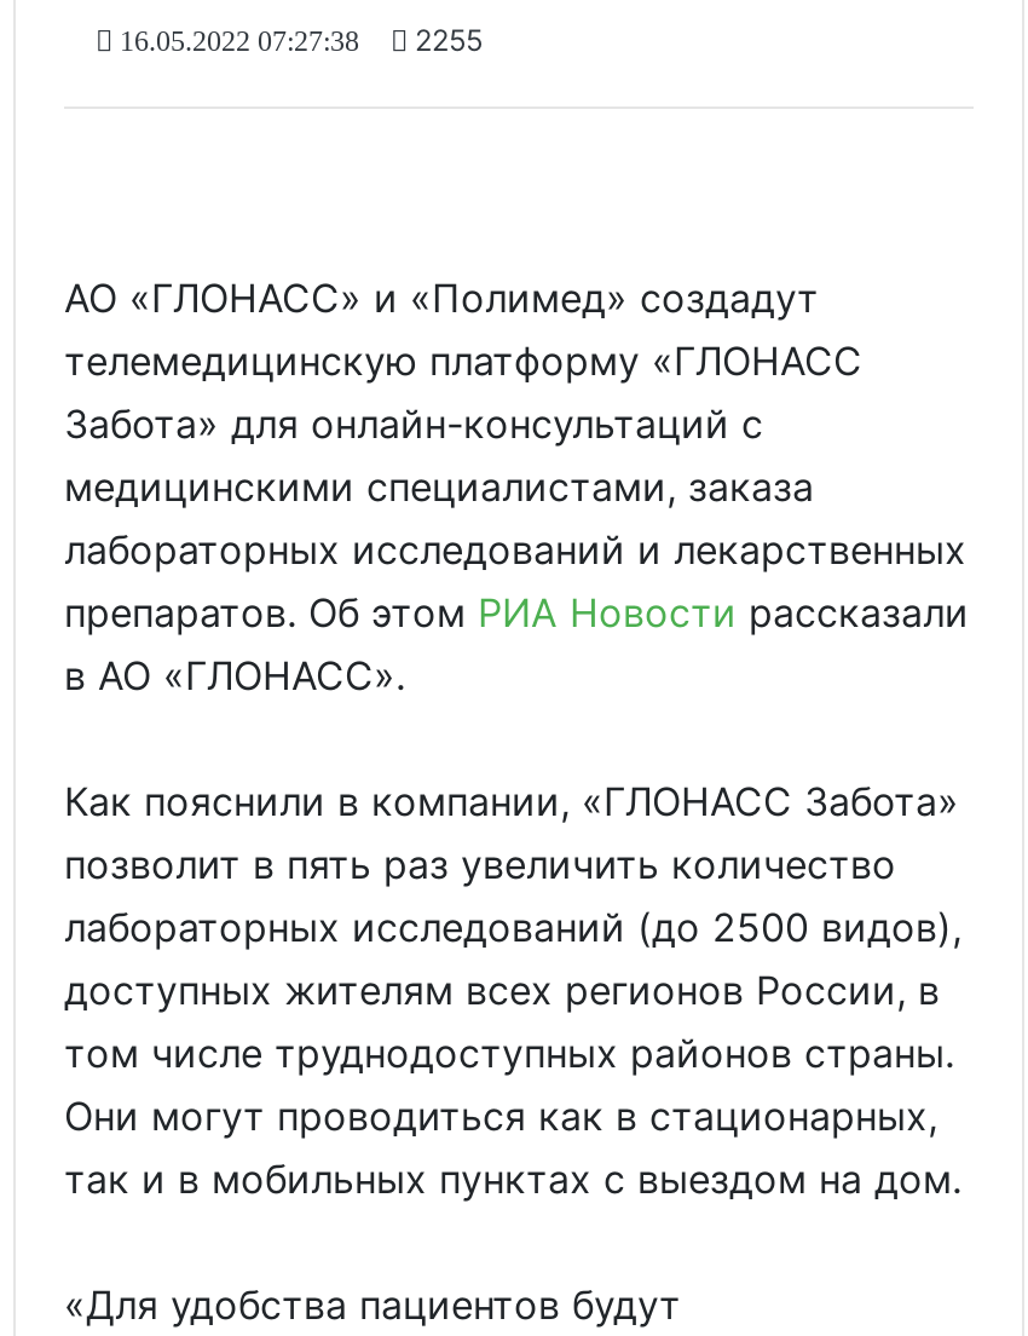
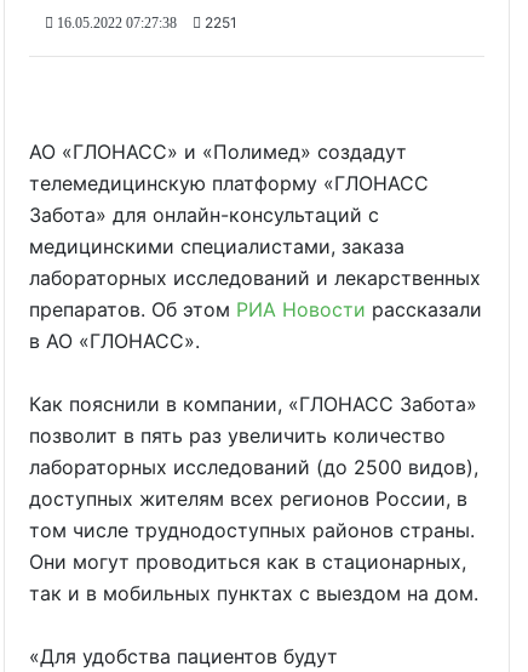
- 16.05.2022 07:27:38 2255
+ 16.05.2022 07:27:38 2251
